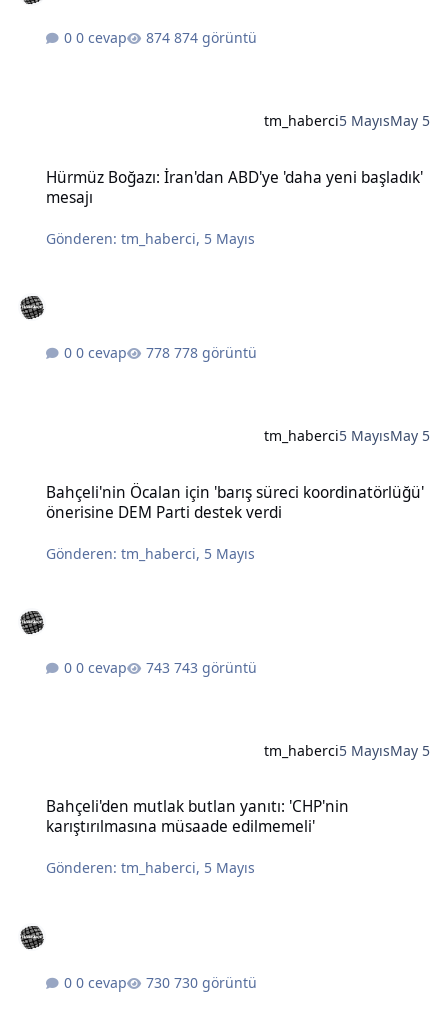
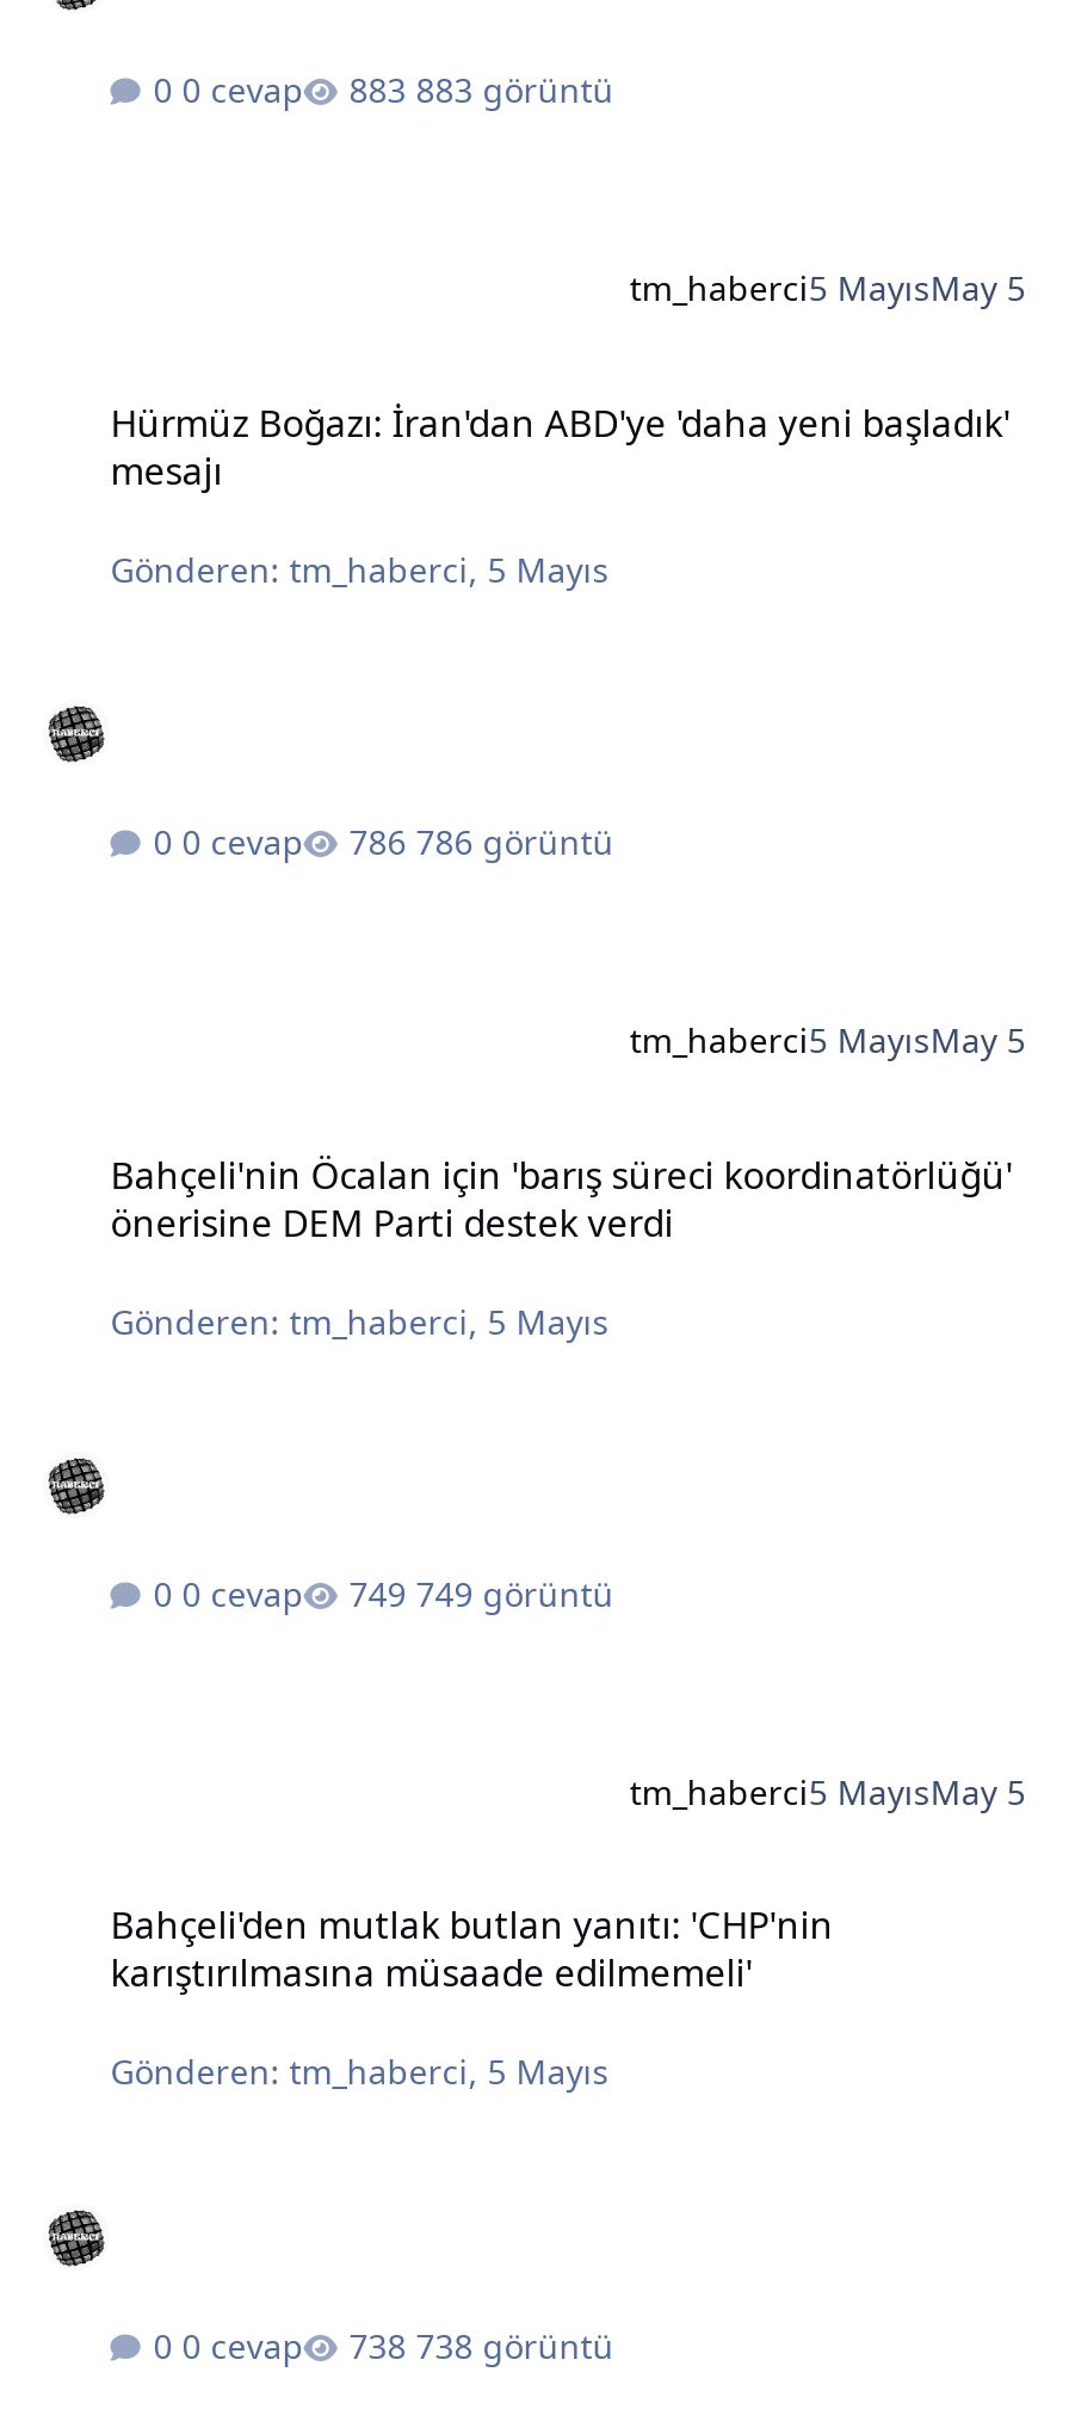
- 874 görüntü
+ 883 görüntü

- 778 görüntü
+ 786 görüntü

- 743 görüntü
+ 749 görüntü

- 730 görüntü
+ 738 görüntü
